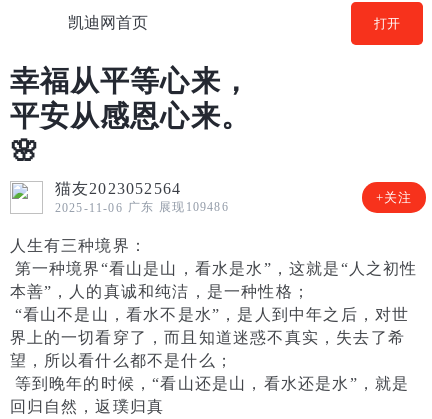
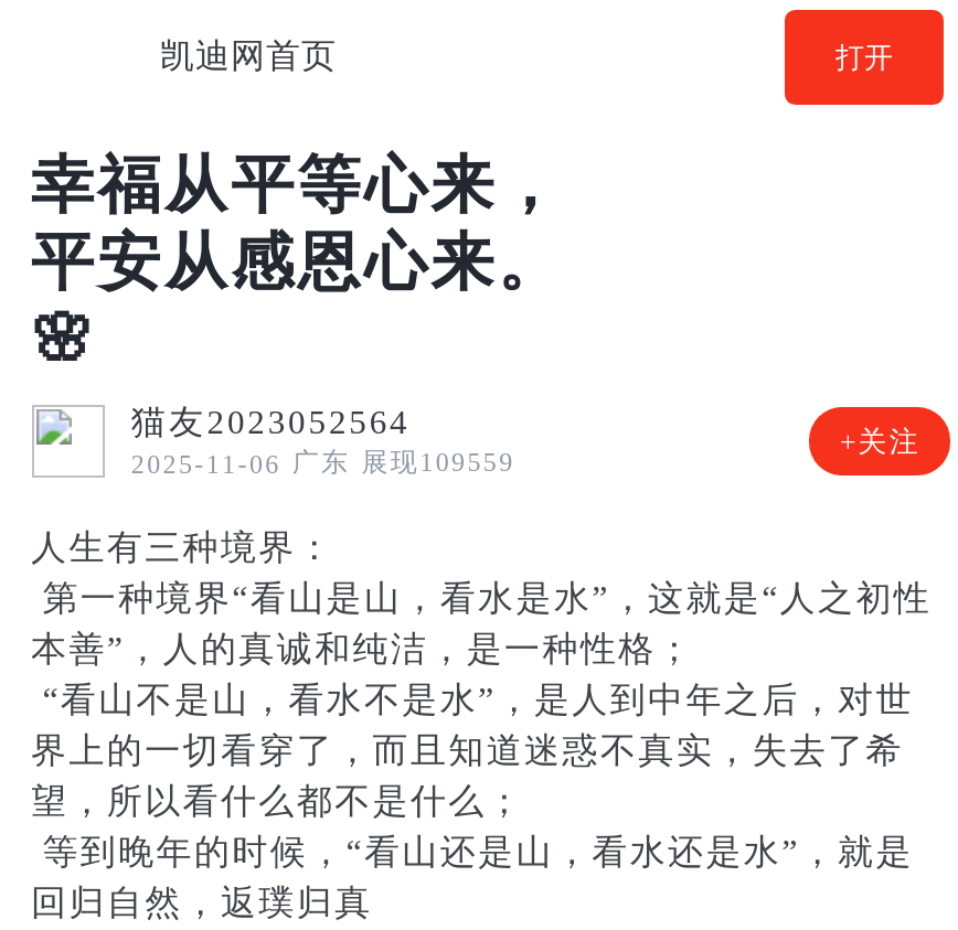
- 2025-11-06 广东 展现109486
+ 2025-11-06 广东 展现109559
